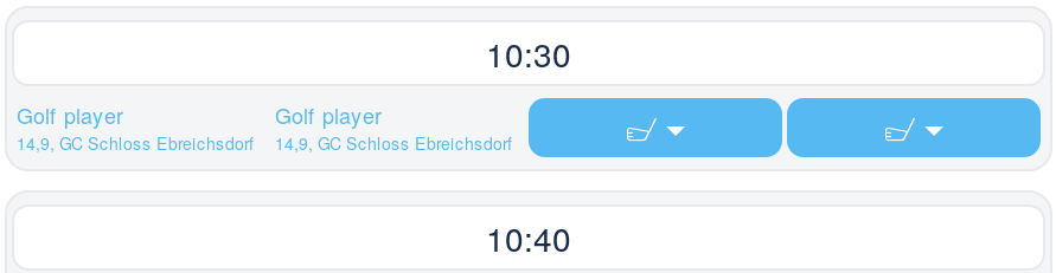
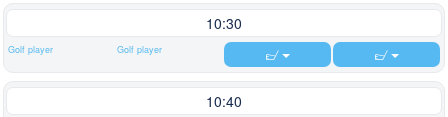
- 14,9, GC Schloss Ebreichsdorf

- 14,9, GC Schloss Ebreichsdorf
